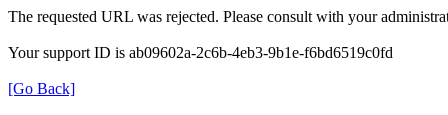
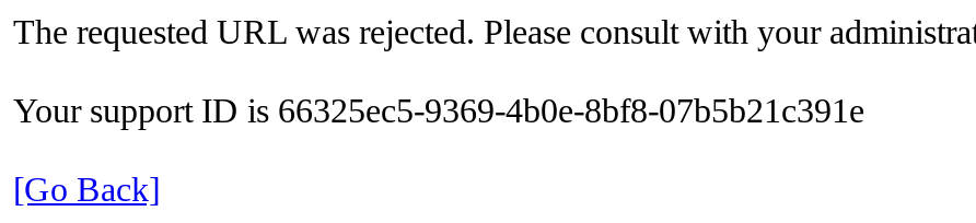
- Your support ID is ab09602a-2c6b-4eb3-9b1e-f6bd6519c0fd
+ Your support ID is 66325ec5-9369-4b0e-8bf8-07b5b21c391e
